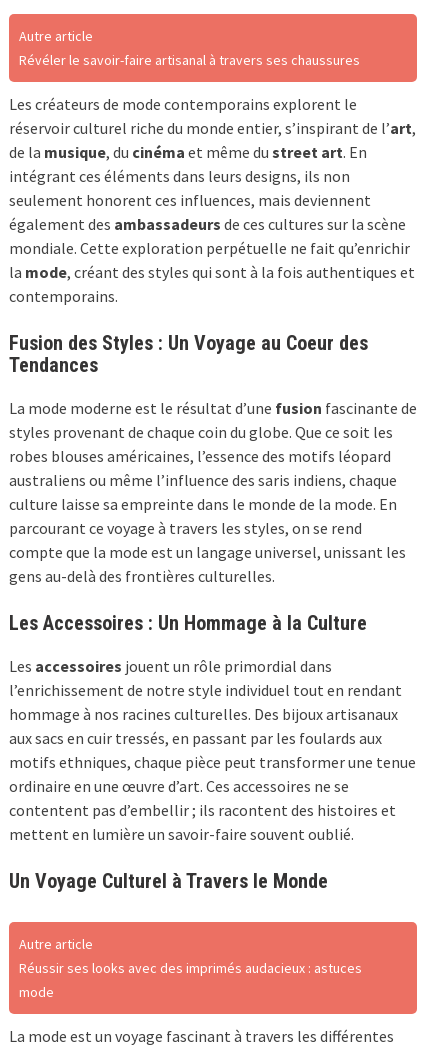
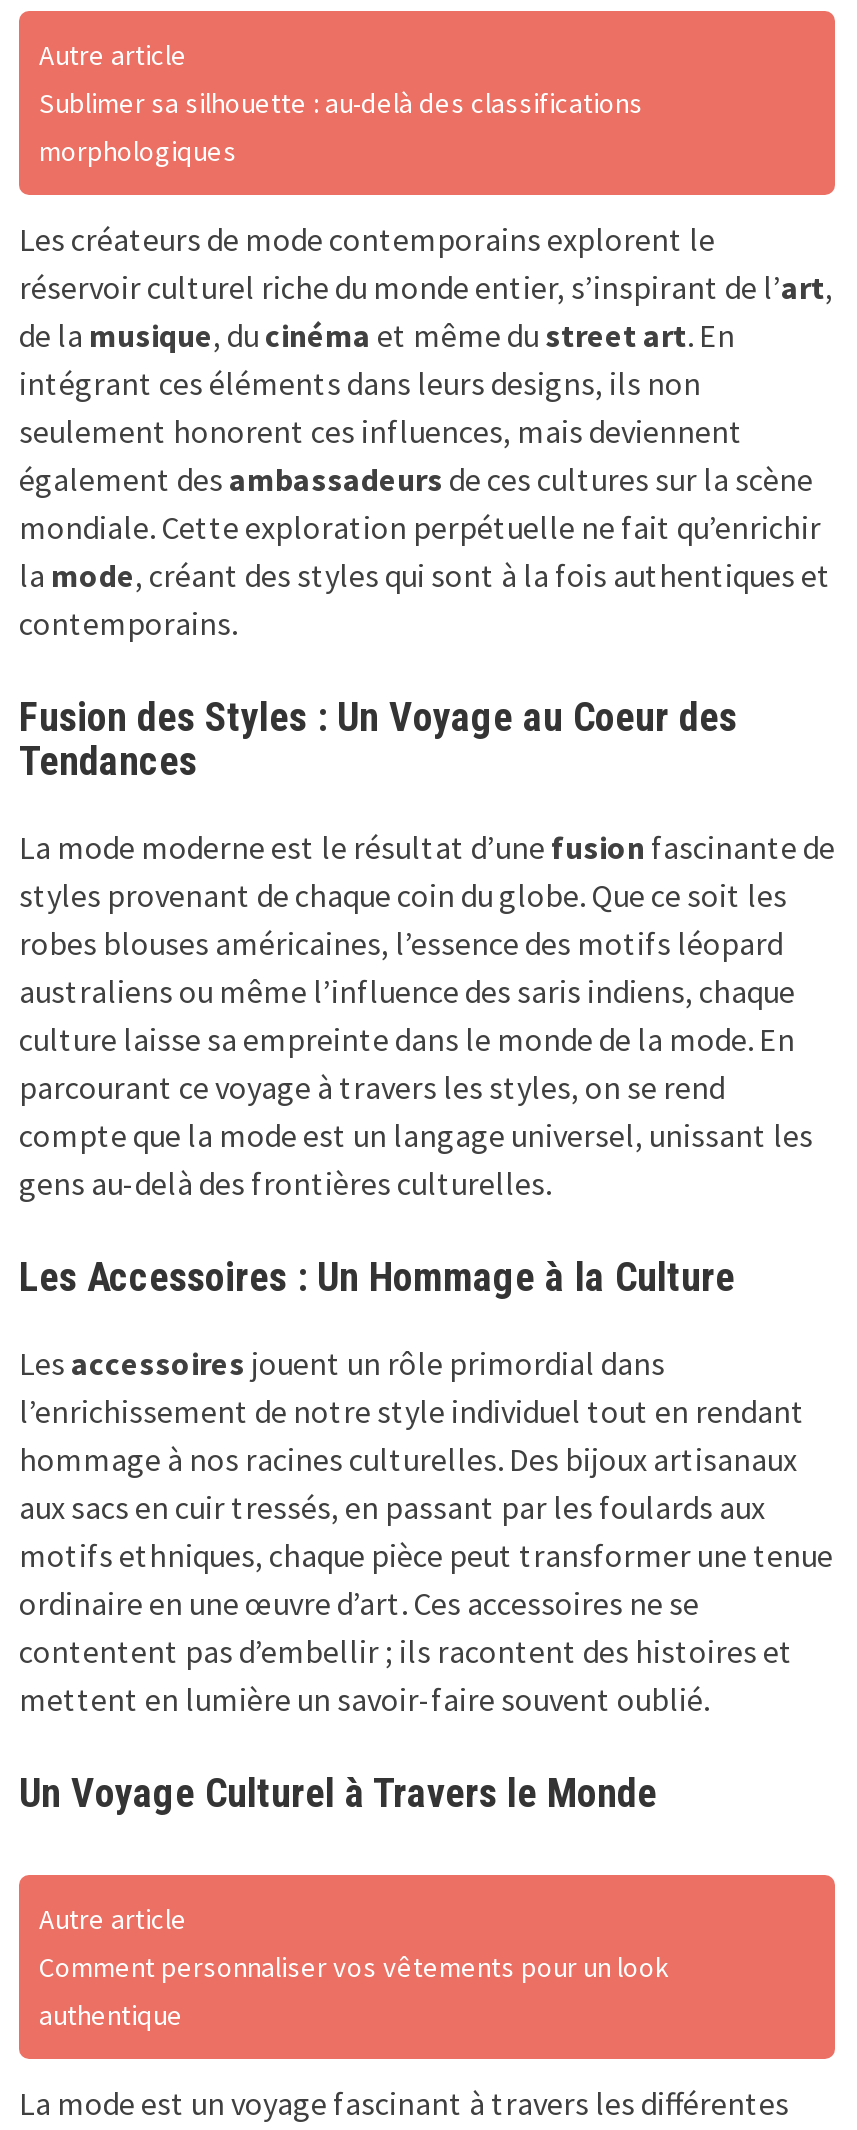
- Révéler le savoir-faire artisanal à travers ses chaussures
+ Sublimer sa silhouette : au-delà des classifications
+ morphologiques

- Réussir ses looks avec des imprimés audacieux : astuces
- mode
+ Comment personnaliser vos vêtements pour un look
+ authentique
